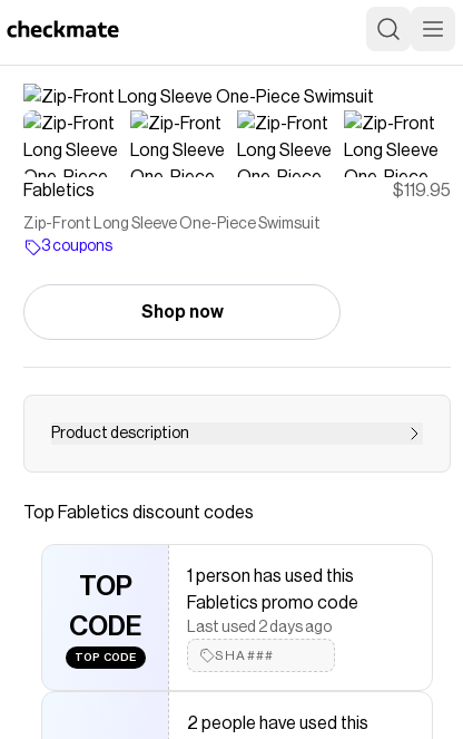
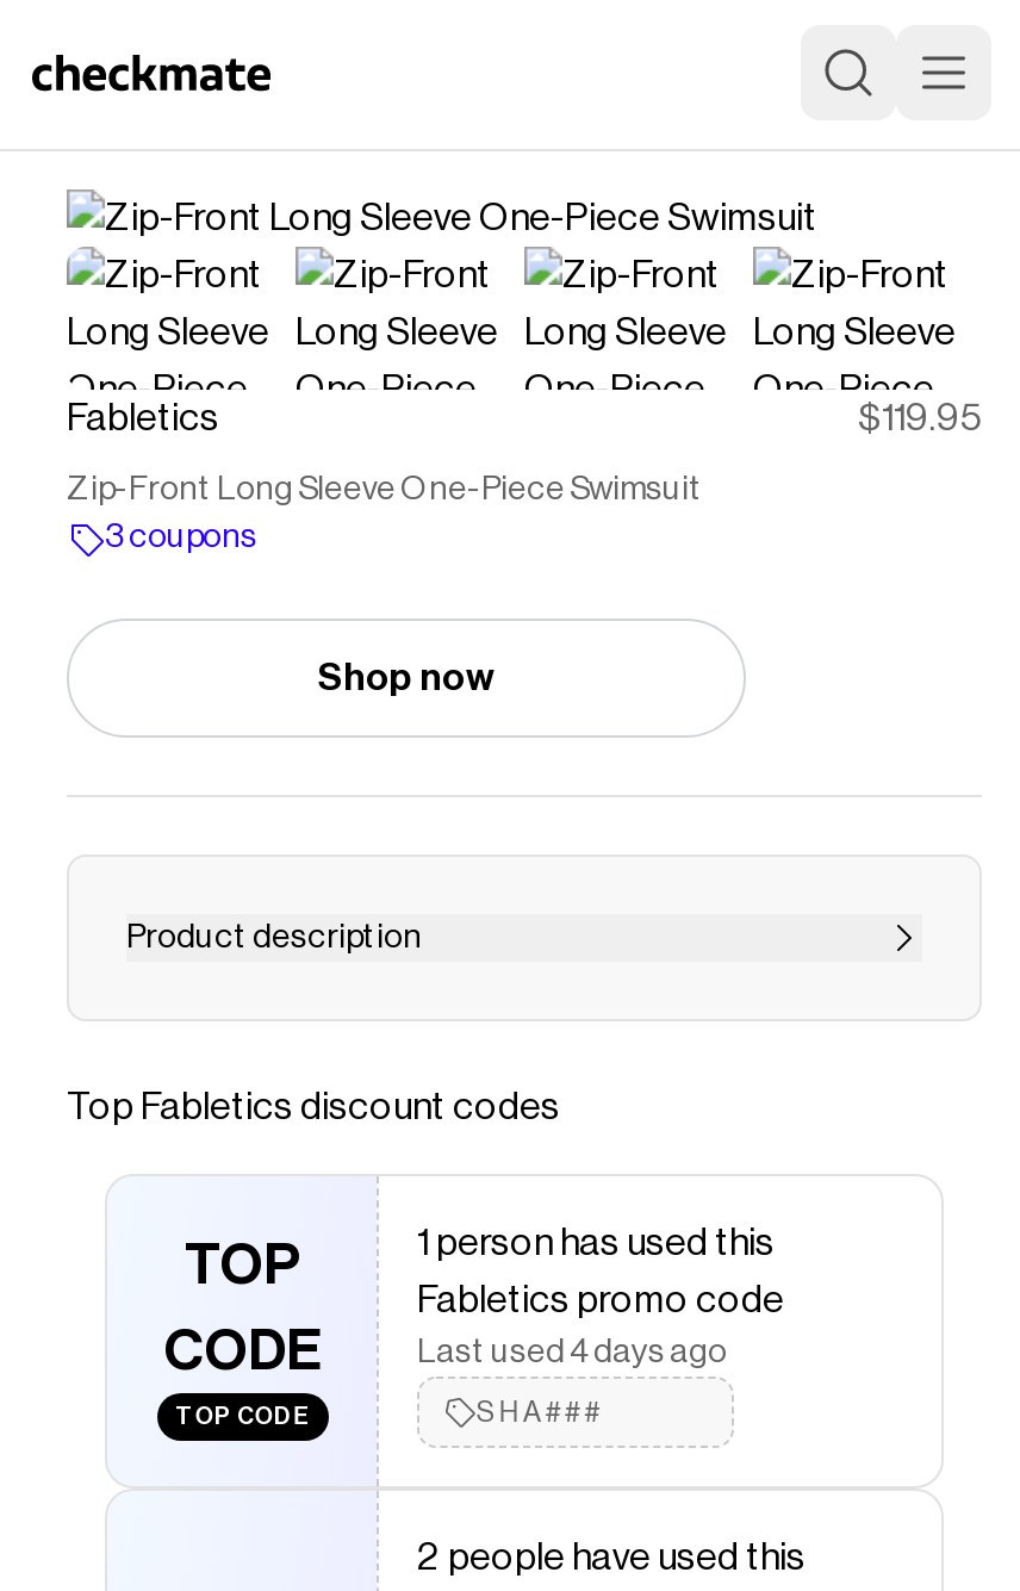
- Last used 2 days ago
+ Last used 4 days ago
